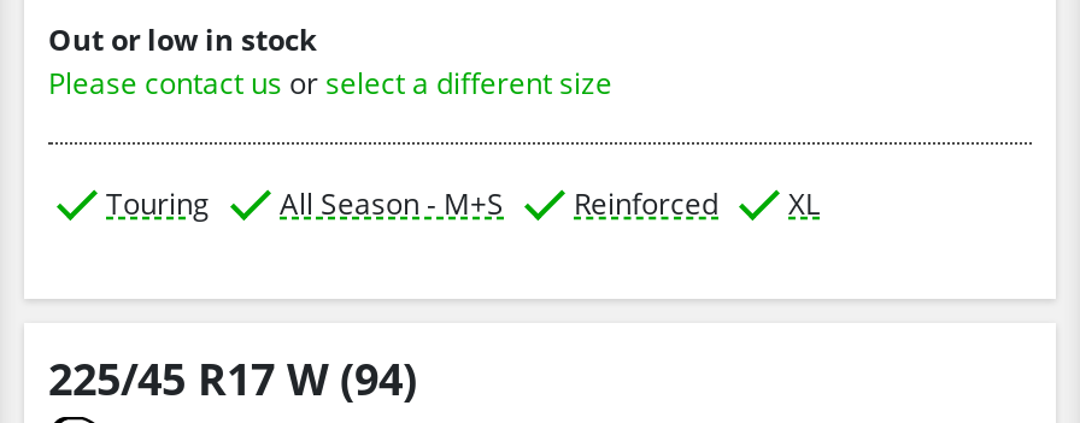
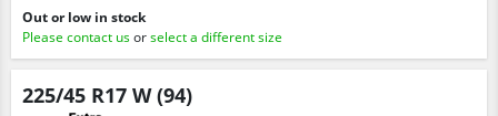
- Touring
- All Season - M+S
- Reinforced
- XL
